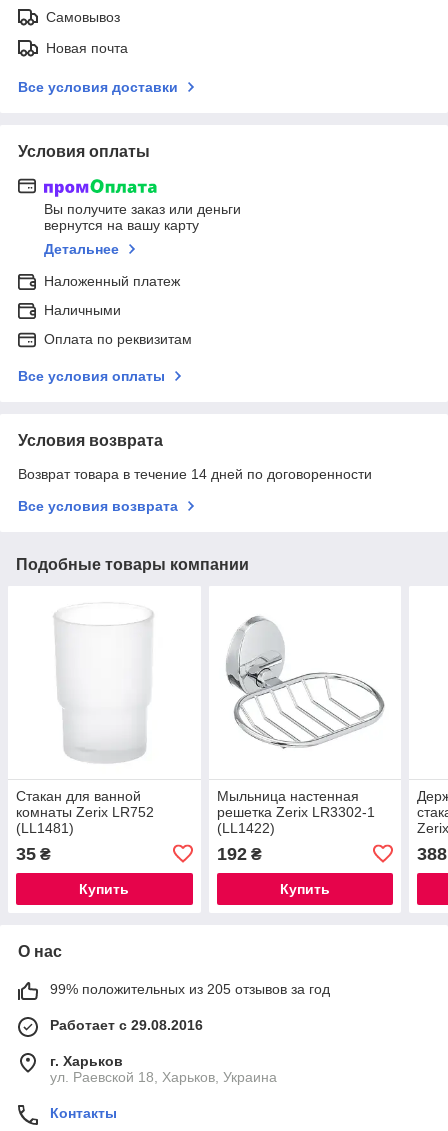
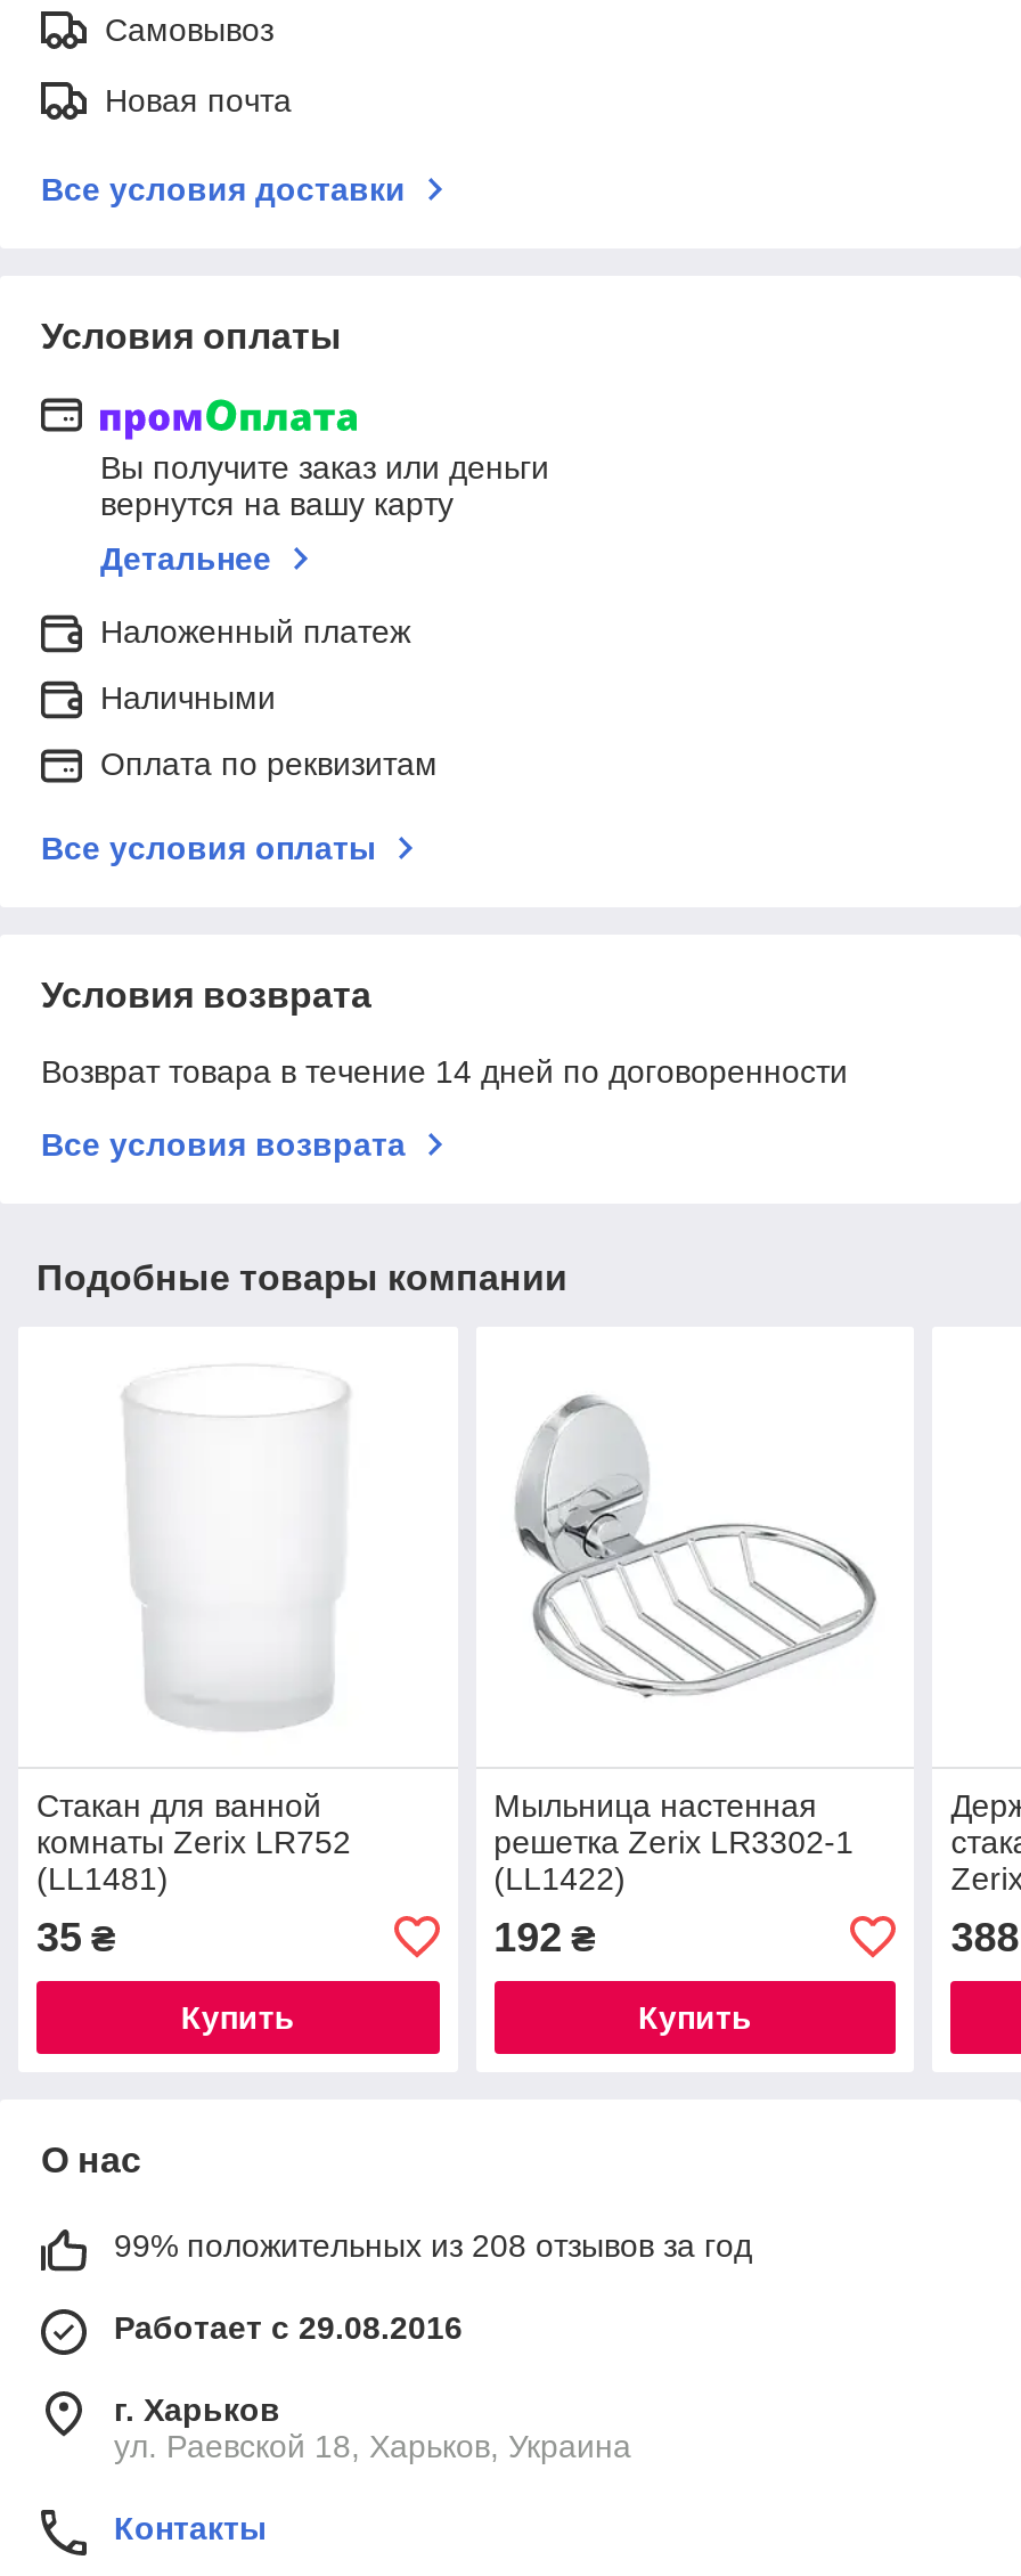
- 99% положительных из 205 отзывов за год
+ 99% положительных из 208 отзывов за год
